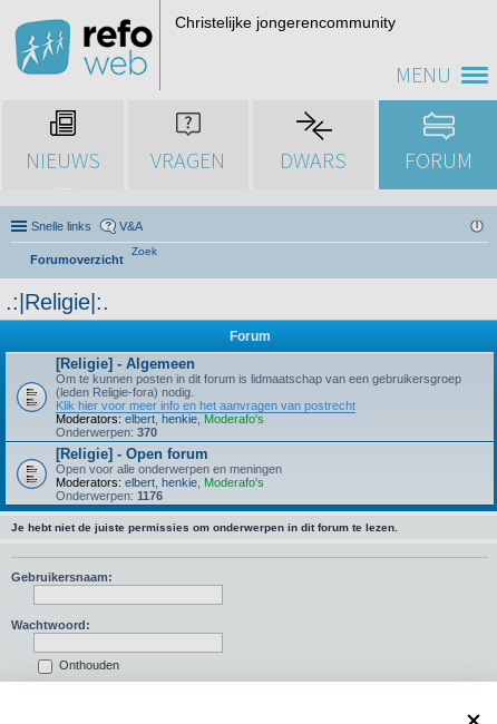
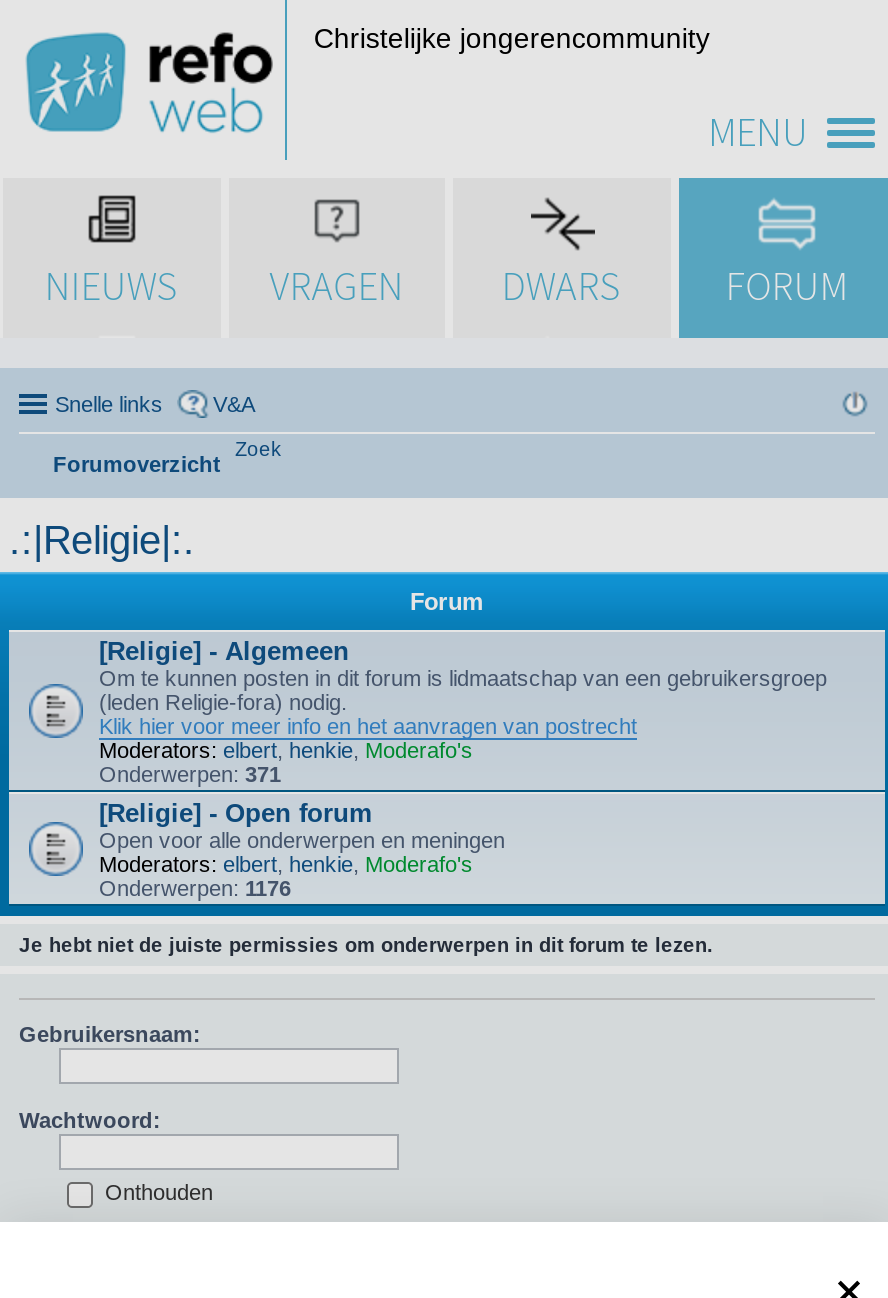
- Onderwerpen: 370
+ Onderwerpen: 371
